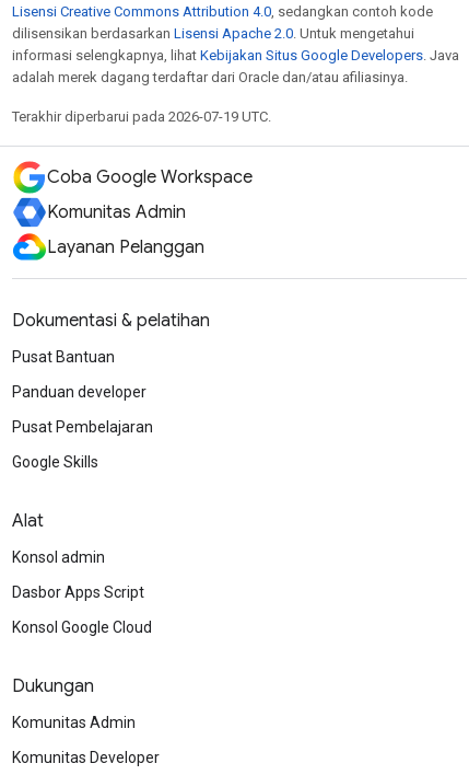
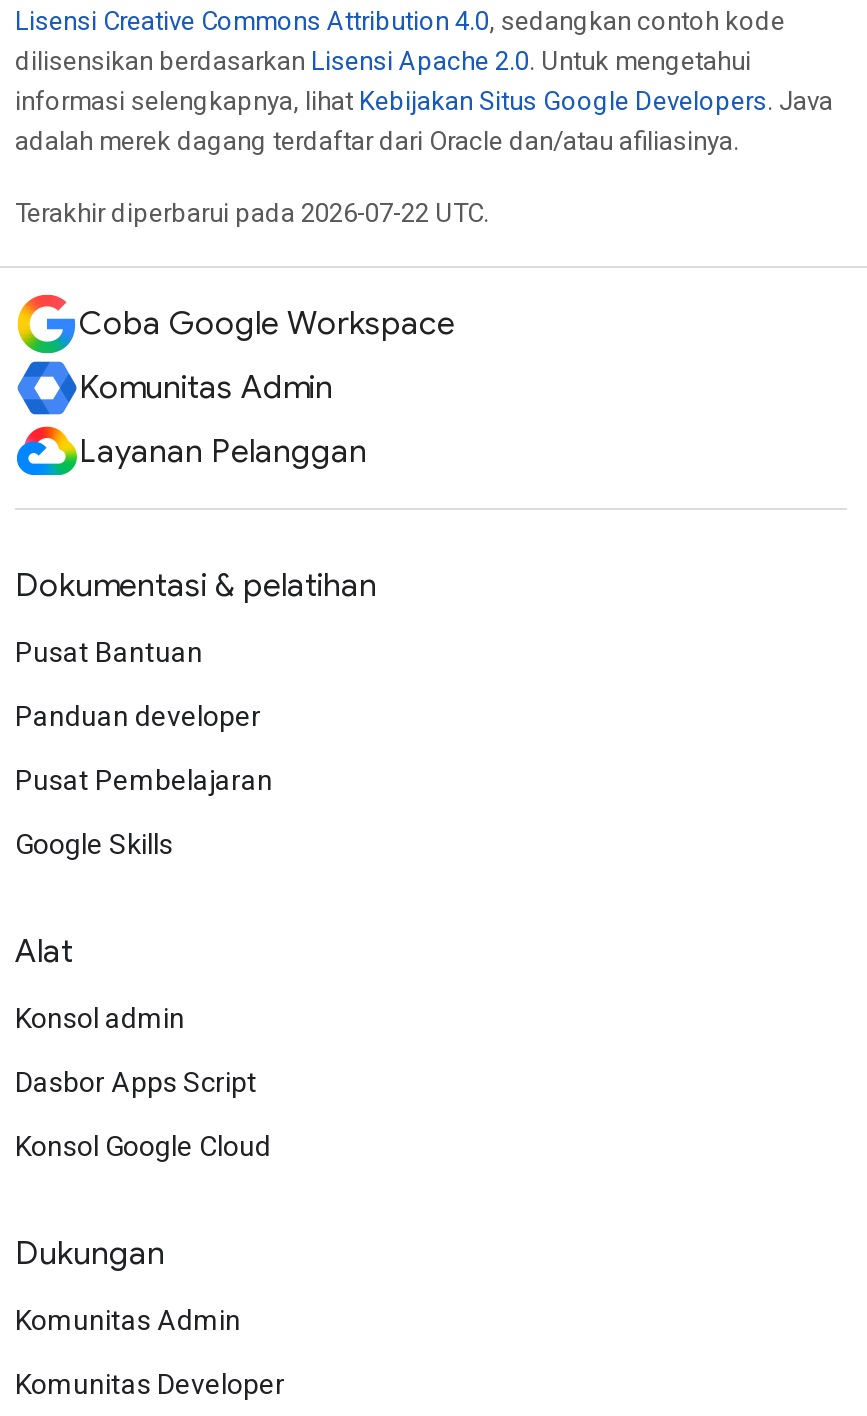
- Terakhir diperbarui pada 2026-07-19 UTC.
+ Terakhir diperbarui pada 2026-07-22 UTC.
